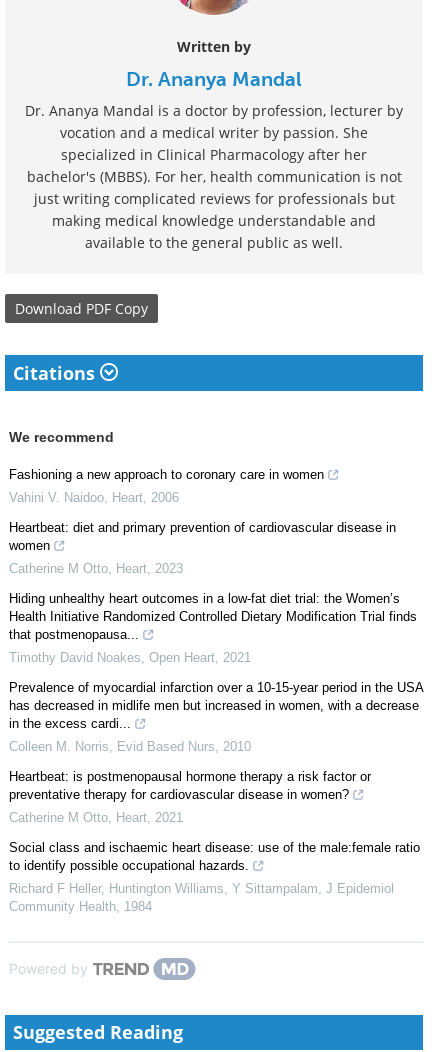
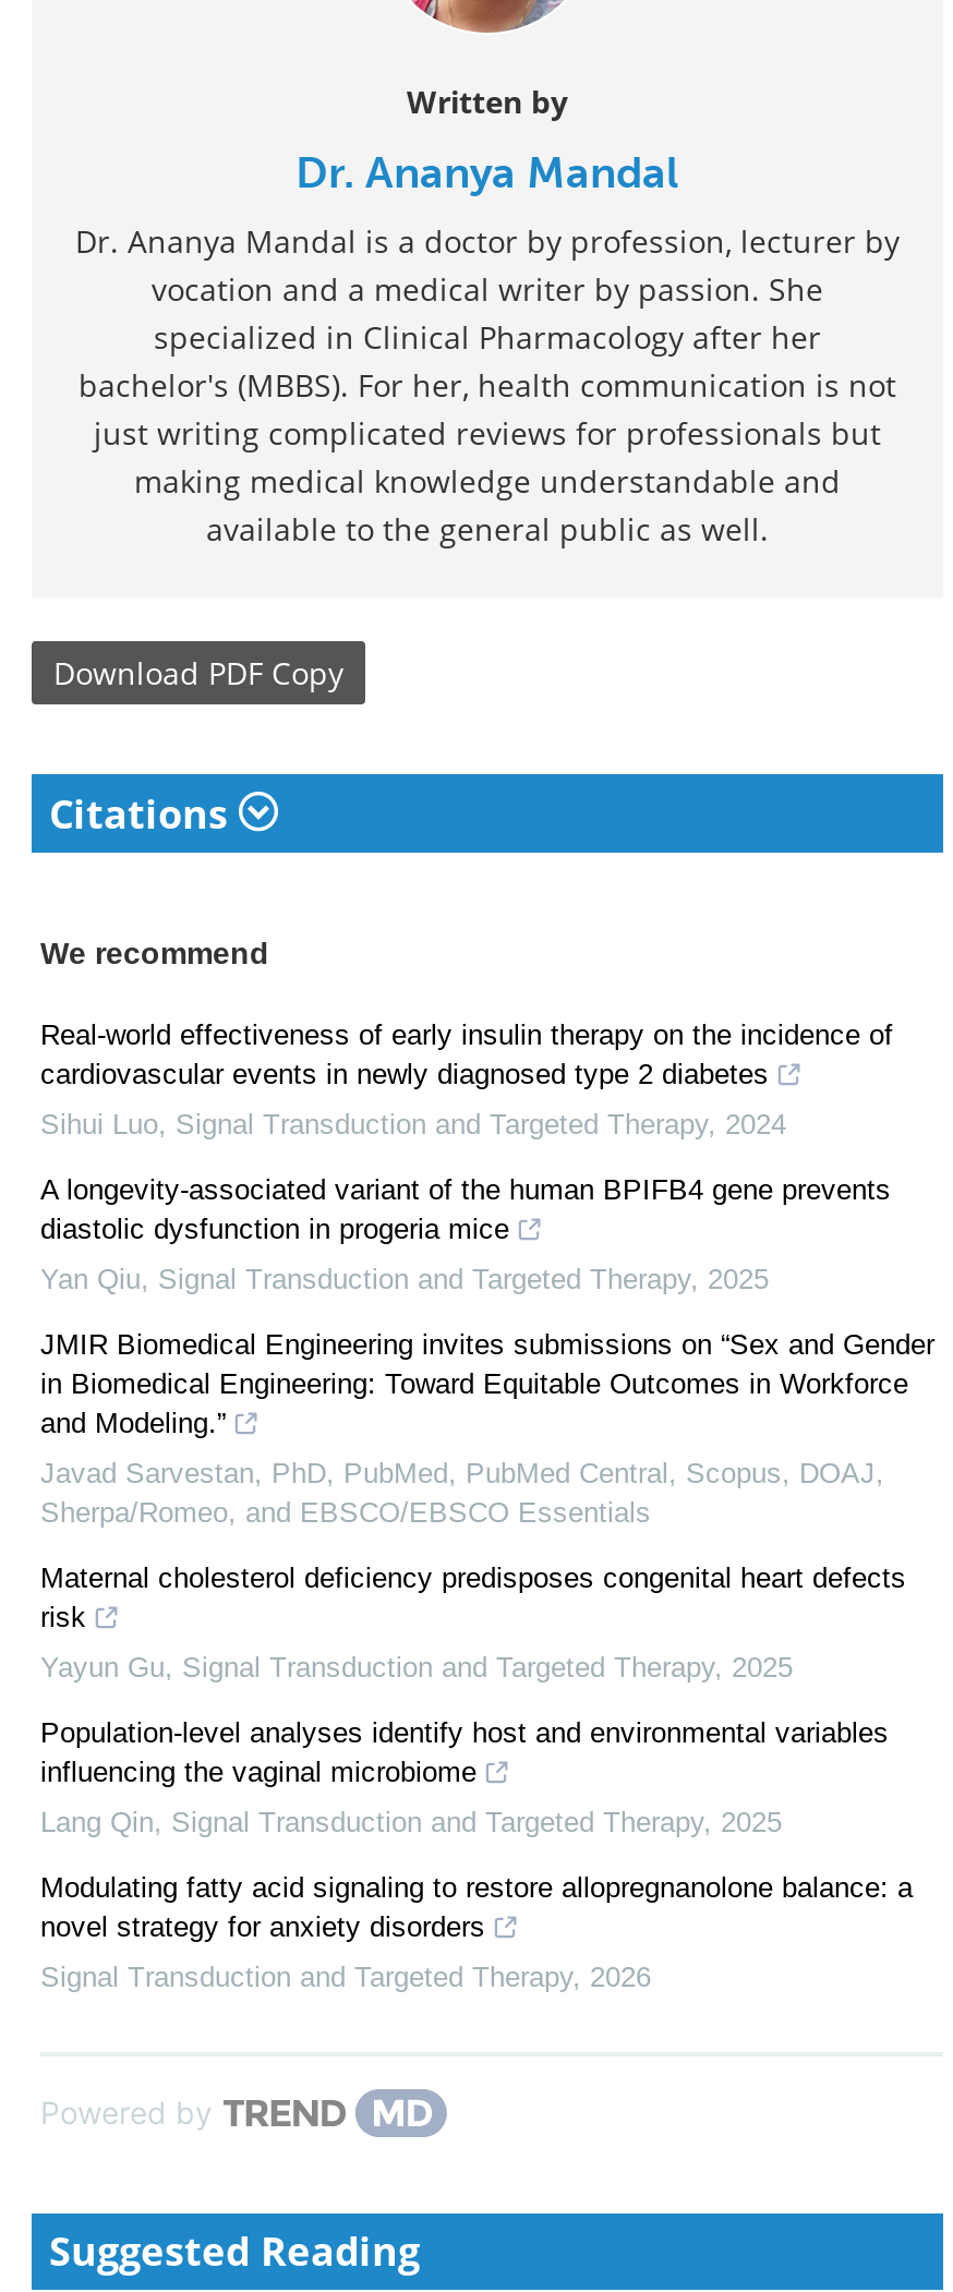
- Fashioning a new approach to coronary care in women
+ Real-world effectiveness of early insulin therapy on the incidence of
+ cardiovascular events in newly diagnosed type 2 diabetes

- Vahini V. Naidoo, Heart, 2006
+ Sihui Luo, Signal Transduction and Targeted Therapy, 2024

- Heartbeat: diet and primary prevention of cardiovascular disease in
- women
+ A longevity-associated variant of the human BPIFB4 gene prevents
+ diastolic dysfunction in progeria mice

- Catherine M Otto, Heart, 2023
+ Yan Qiu, Signal Transduction and Targeted Therapy, 2025

- Hiding unhealthy heart outcomes in a low-fat diet trial: the Women’s
- Health Initiative Randomized Controlled Dietary Modification Trial finds
- that postmenopausa...
+ JMIR Biomedical Engineering invites submissions on “Sex and Gender
+ in Biomedical Engineering: Toward Equitable Outcomes in Workforce
+ and Modeling.”

- Timothy David Noakes, Open Heart, 2021
+ Javad Sarvestan, PhD, PubMed, PubMed Central, Scopus, DOAJ,
+ Sherpa/Romeo, and EBSCO/EBSCO Essentials

- Prevalence of myocardial infarction over a 10-15-year period in the USA
- has decreased in midlife men but increased in women, with a decrease
- in the excess cardi...
+ Maternal cholesterol deficiency predisposes congenital heart defects
+ risk

- Colleen M. Norris, Evid Based Nurs, 2010
+ Yayun Gu, Signal Transduction and Targeted Therapy, 2025

- Heartbeat: is postmenopausal hormone therapy a risk factor or
- preventative therapy for cardiovascular disease in women?
+ Population-level analyses identify host and environmental variables
+ influencing the vaginal microbiome

- Catherine M Otto, Heart, 2021
+ Lang Qin, Signal Transduction and Targeted Therapy, 2025

- Social class and ischaemic heart disease: use of the male:female ratio
- to identify possible occupational hazards.
+ Modulating fatty acid signaling to restore allopregnanolone balance: a
+ novel strategy for anxiety disorders

- Richard F Heller, Huntington Williams, Y Sittampalam, J Epidemiol
- Community Health, 1984
+ Signal Transduction and Targeted Therapy, 2026
